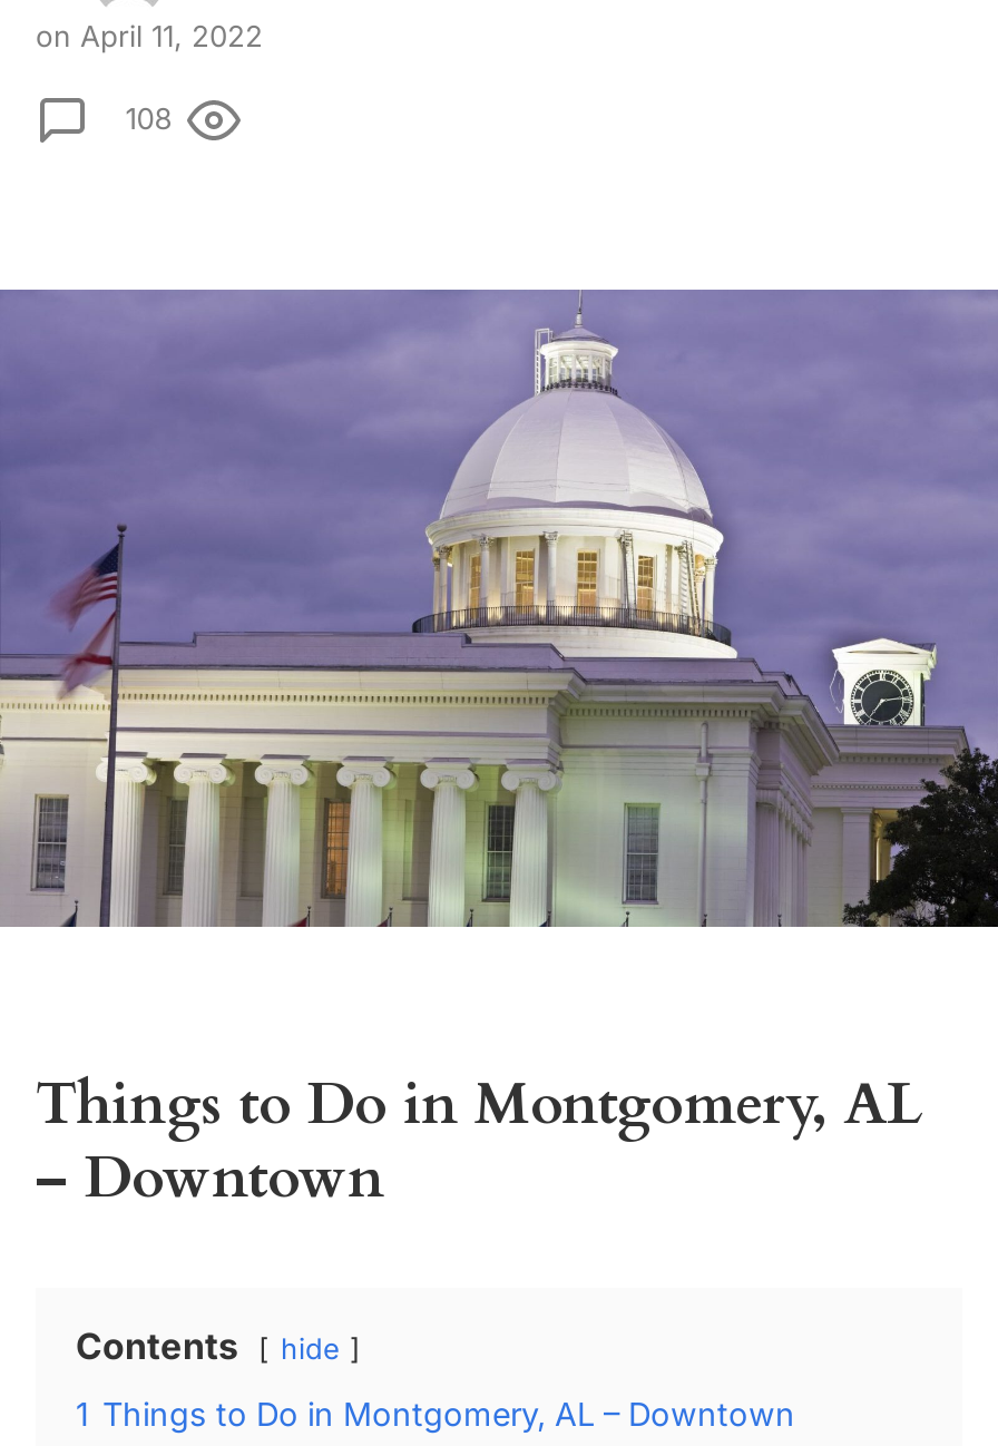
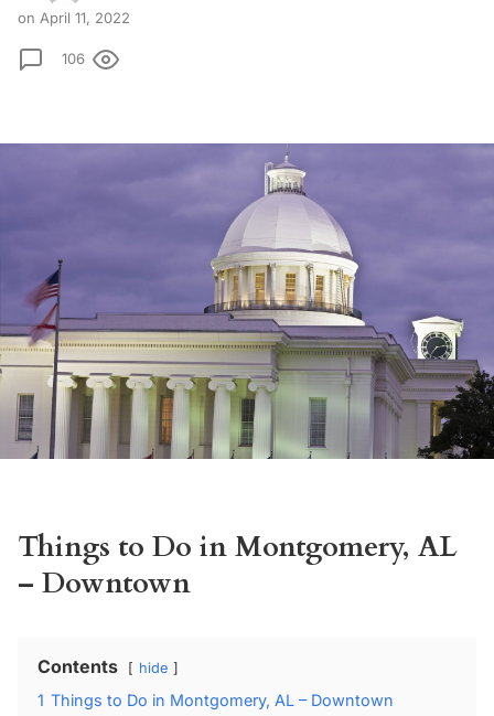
- 108
+ 106
